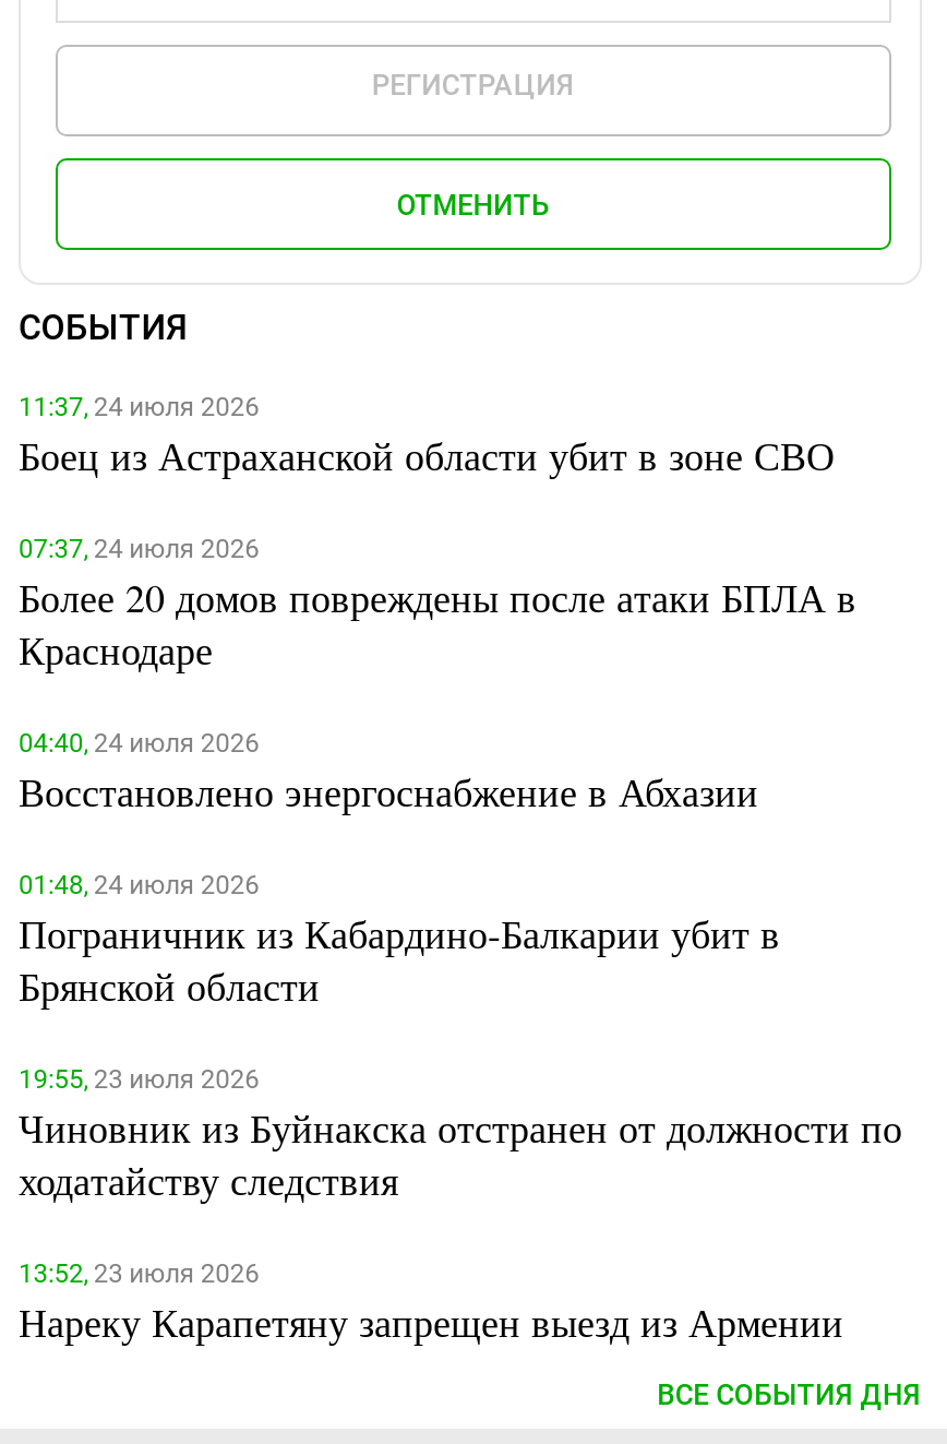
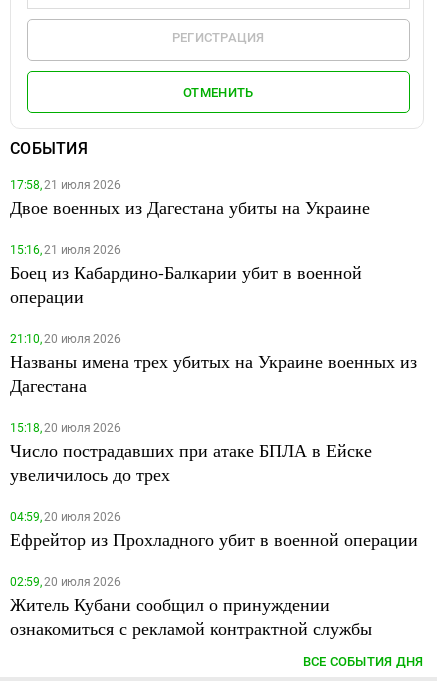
- 11:37, 24 июля 2026
- Боец из Астраханской области убит в зоне СВО
+ 17:58, 21 июля 2026
+ Двое военных из Дагестана убиты на Украине

- 07:37, 24 июля 2026
- Более 20 домов повреждены после атаки БПЛА в
- Краснодаре
+ 15:16, 21 июля 2026
+ Боец из Кабардино-Балкарии убит в военной
+ операции

- 04:40, 24 июля 2026
- Восстановлено энергоснабжение в Абхазии
+ 21:10, 20 июля 2026
+ Названы имена трех убитых на Украине военных из
+ Дагестана

- 01:48, 24 июля 2026
- Пограничник из Кабардино-Балкарии убит в
- Брянской области
+ 15:18, 20 июля 2026
+ Число пострадавших при атаке БПЛА в Ейске
+ увеличилось до трех

- 19:55, 23 июля 2026
- Чиновник из Буйнакска отстранен от должности по
- ходатайству следствия
+ 04:59, 20 июля 2026
+ Ефрейтор из Прохладного убит в военной операции

- 13:52, 23 июля 2026
- Нареку Карапетяну запрещен выезд из Армении
+ 02:59, 20 июля 2026
+ Житель Кубани сообщил о принуждении
+ ознакомиться с рекламой контрактной службы
